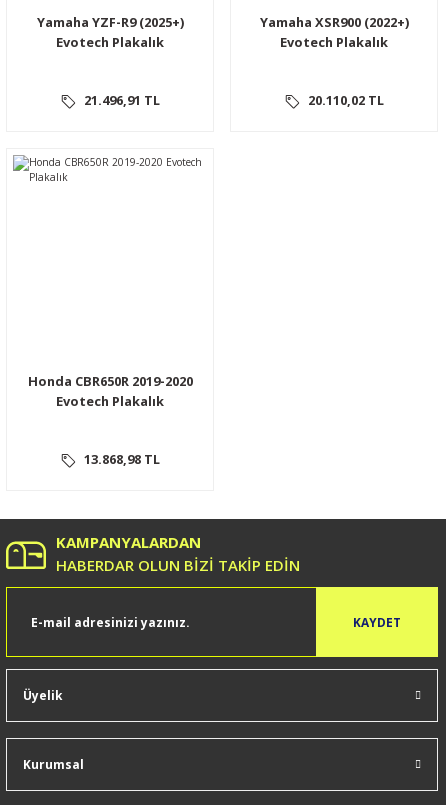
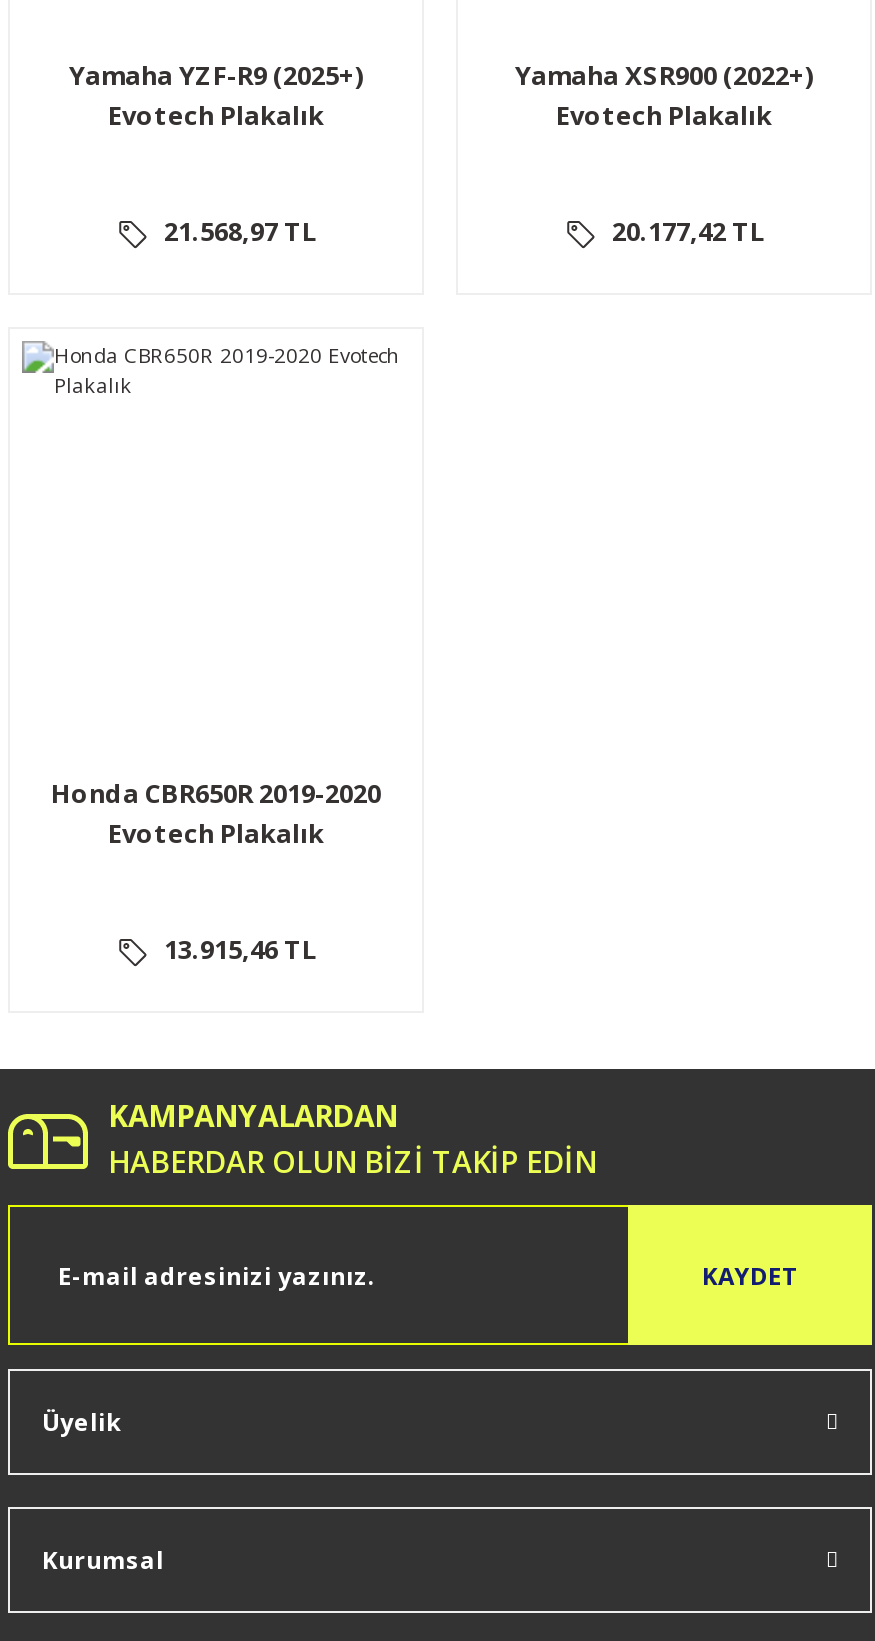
- 21.496,91 TL
+ 21.568,97 TL

- 20.110,02 TL
+ 20.177,42 TL

- 13.868,98 TL
+ 13.915,46 TL
